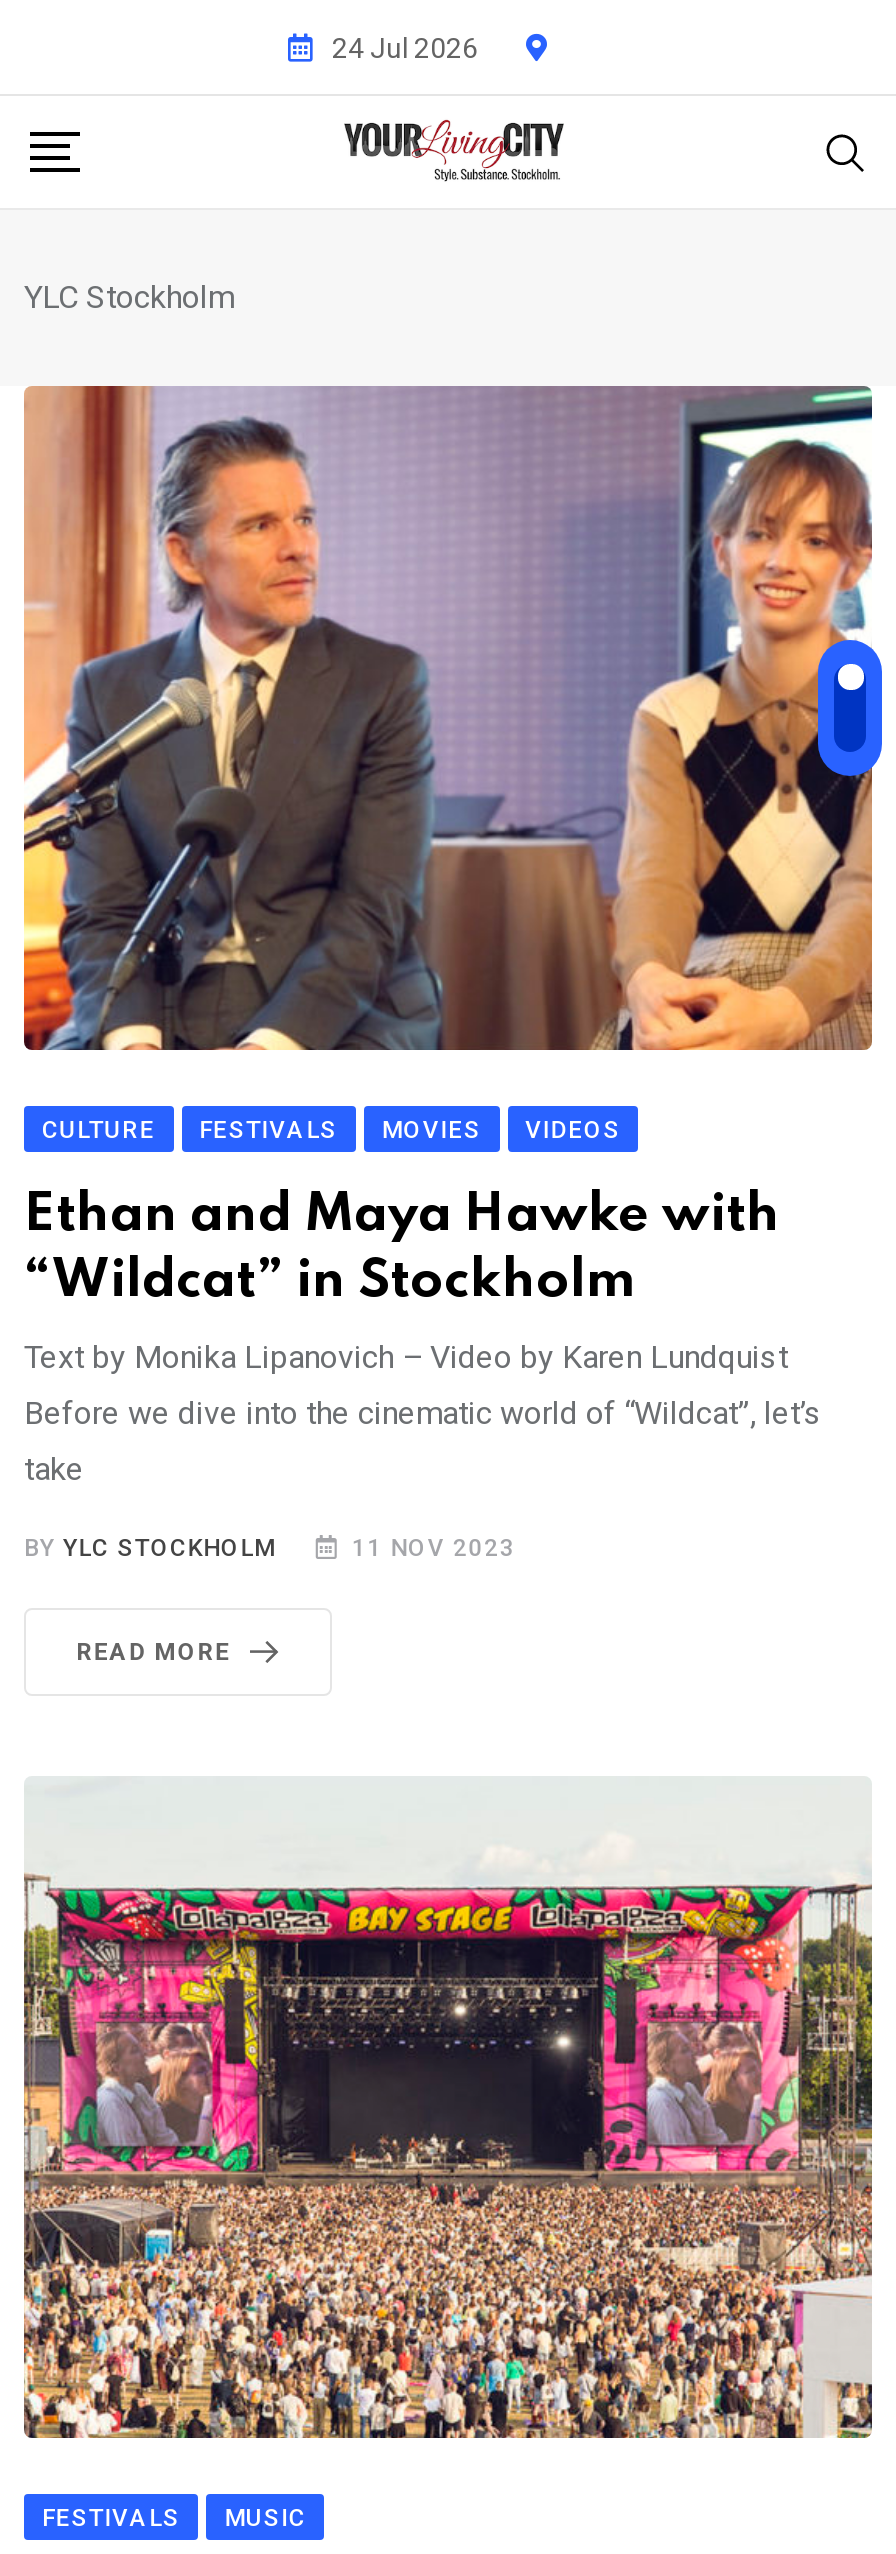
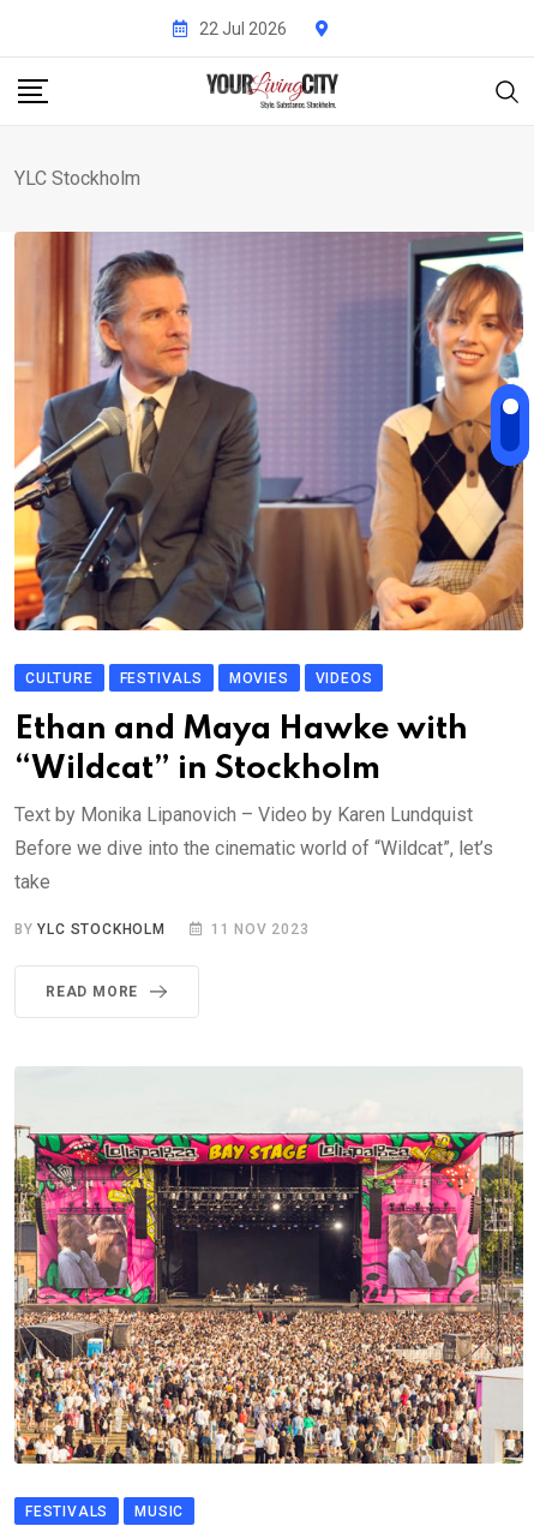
- 24 Jul 2026
+ 22 Jul 2026
